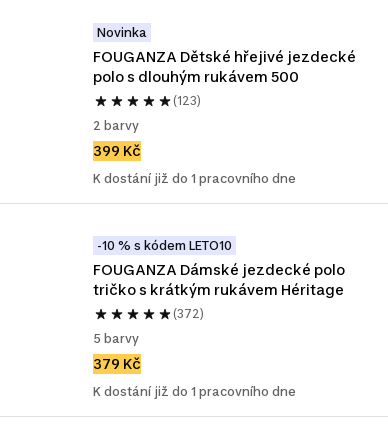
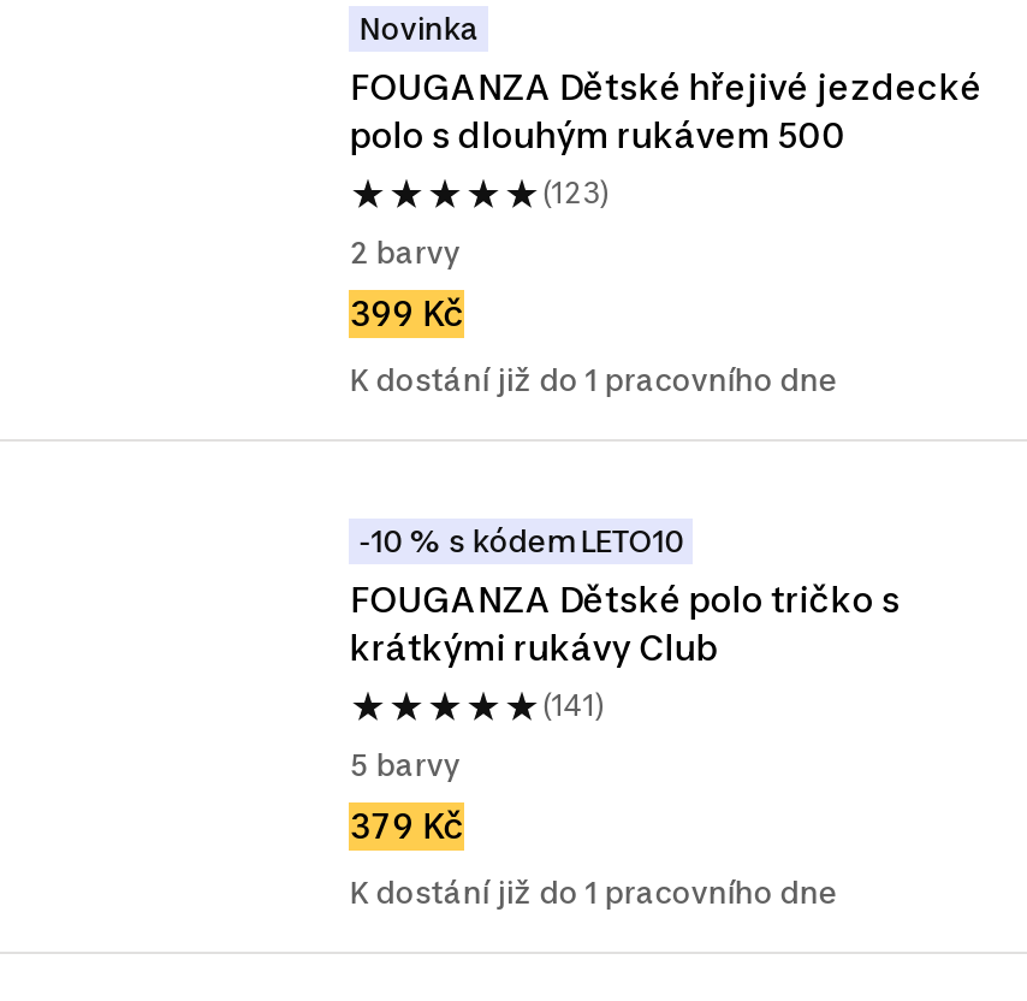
- FOUGANZA Dámské jezdecké polo
- tričko s krátkým rukávem Héritage
+ FOUGANZA Dětské polo tričko s
+ krátkými rukávy Club

- (372)
+ (141)
